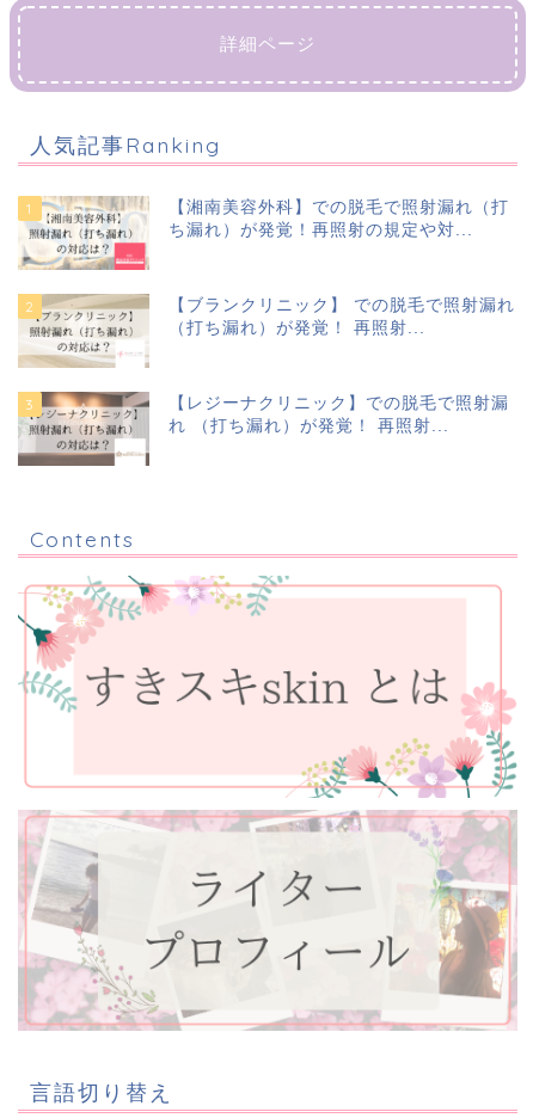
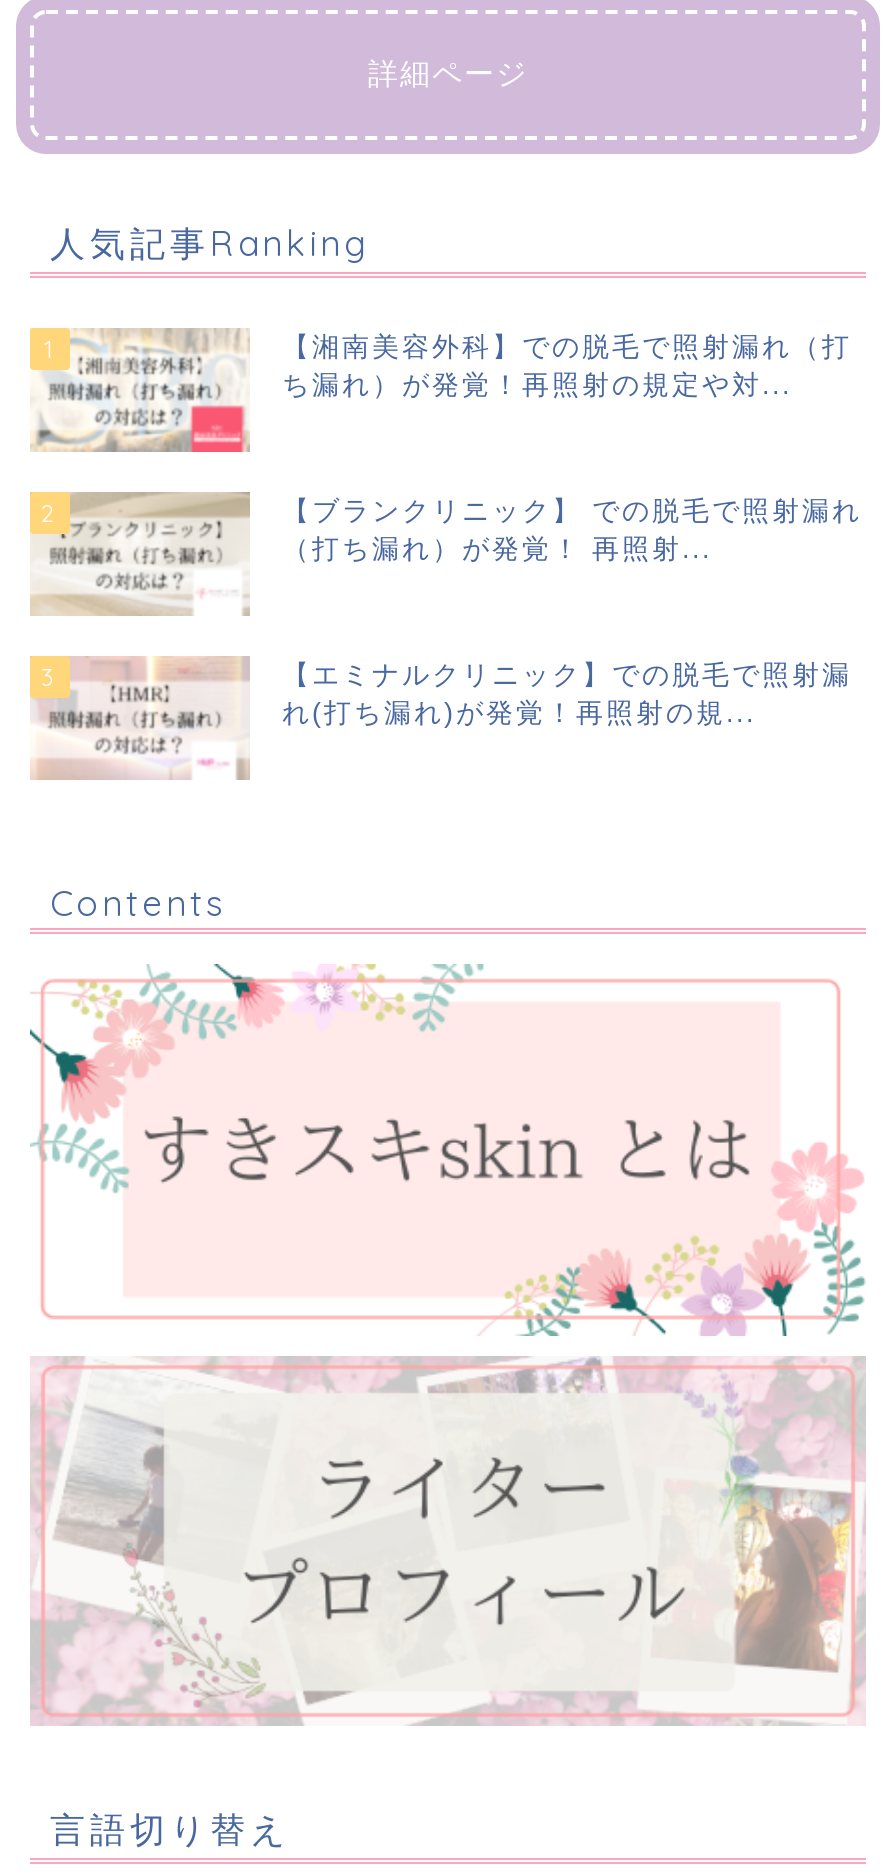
- [image]
- 【レジーナクリニック】での脱毛で照射漏
- れ （打ち漏れ）が発覚！ 再照射...
+ [image]
+ 【エミナルクリニック】での脱毛で照射漏
+ れ(打ち漏れ)が発覚！再照射の規...
